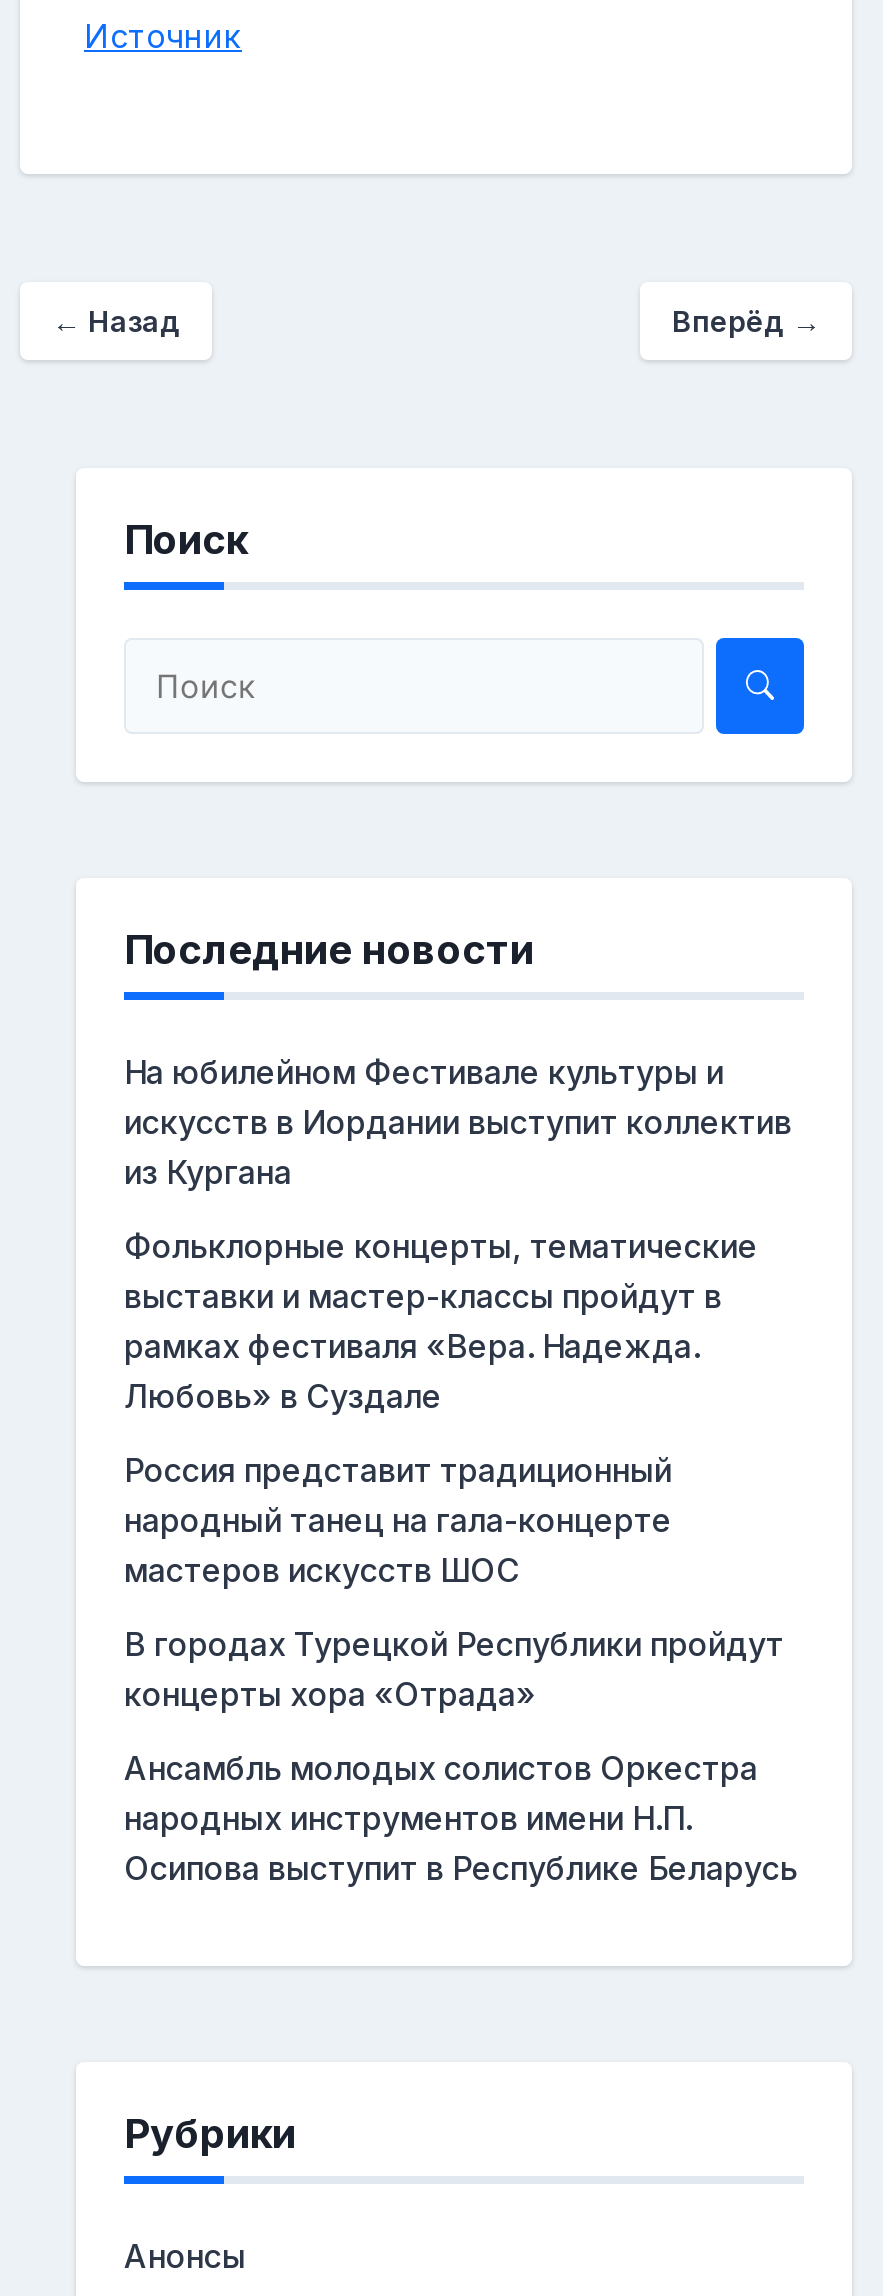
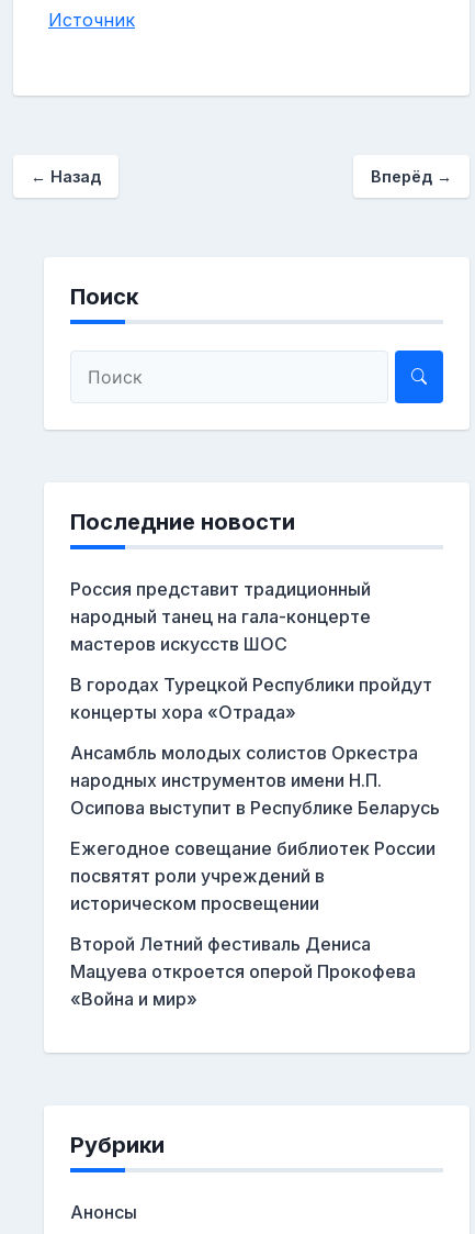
- На юбилейном Фестивале культуры и
- искусств в Иордании выступит коллектив
- из Кургана
- Фольклорные концерты, тематические
- выставки и мастер-классы пройдут в
- рамках фестиваля «Вера. Надежда.
- Любовь» в Суздале

moved up: Россия представит традиционный | народный танец на гала-концерте | мастеров искусств ШОС | В городах Турецкой Республики пройдут | концерты хора «Отрада» | Ансамбль молодых солистов Оркестра | народных инструментов имени Н.П. | Осипова выступит в Республике Беларусь

+ Ежегодное совещание библиотек России
+ посвятят роли учреждений в
+ историческом просвещении
+ Второй Летний фестиваль Дениса
+ Мацуева откроется оперой Прокофева
+ «Война и мир»
